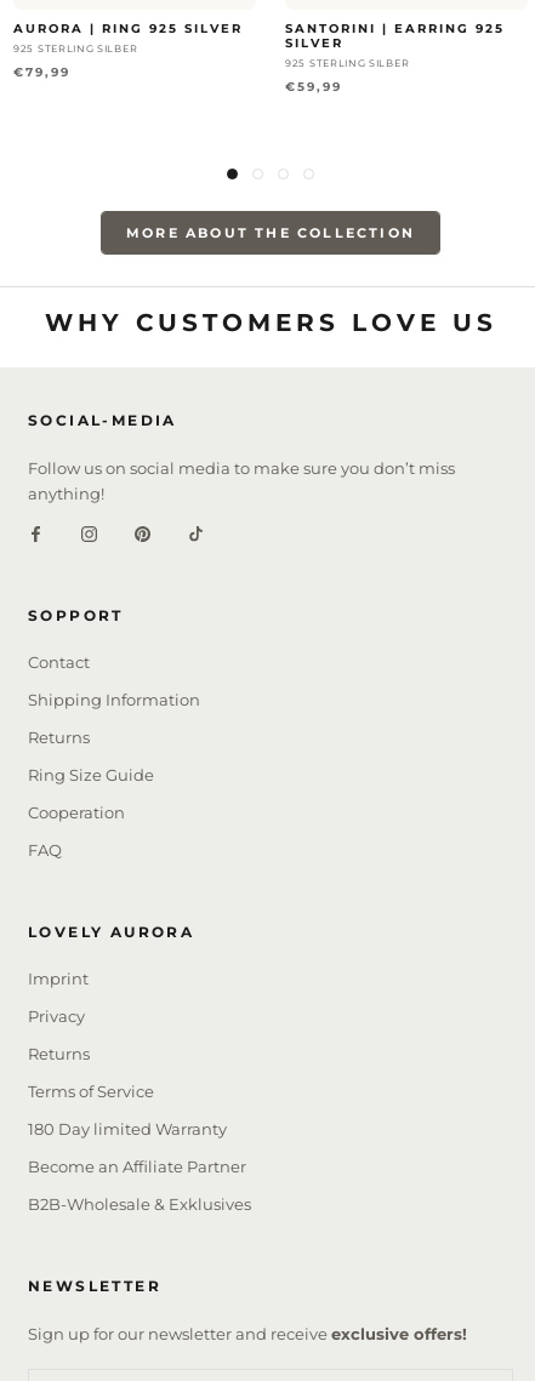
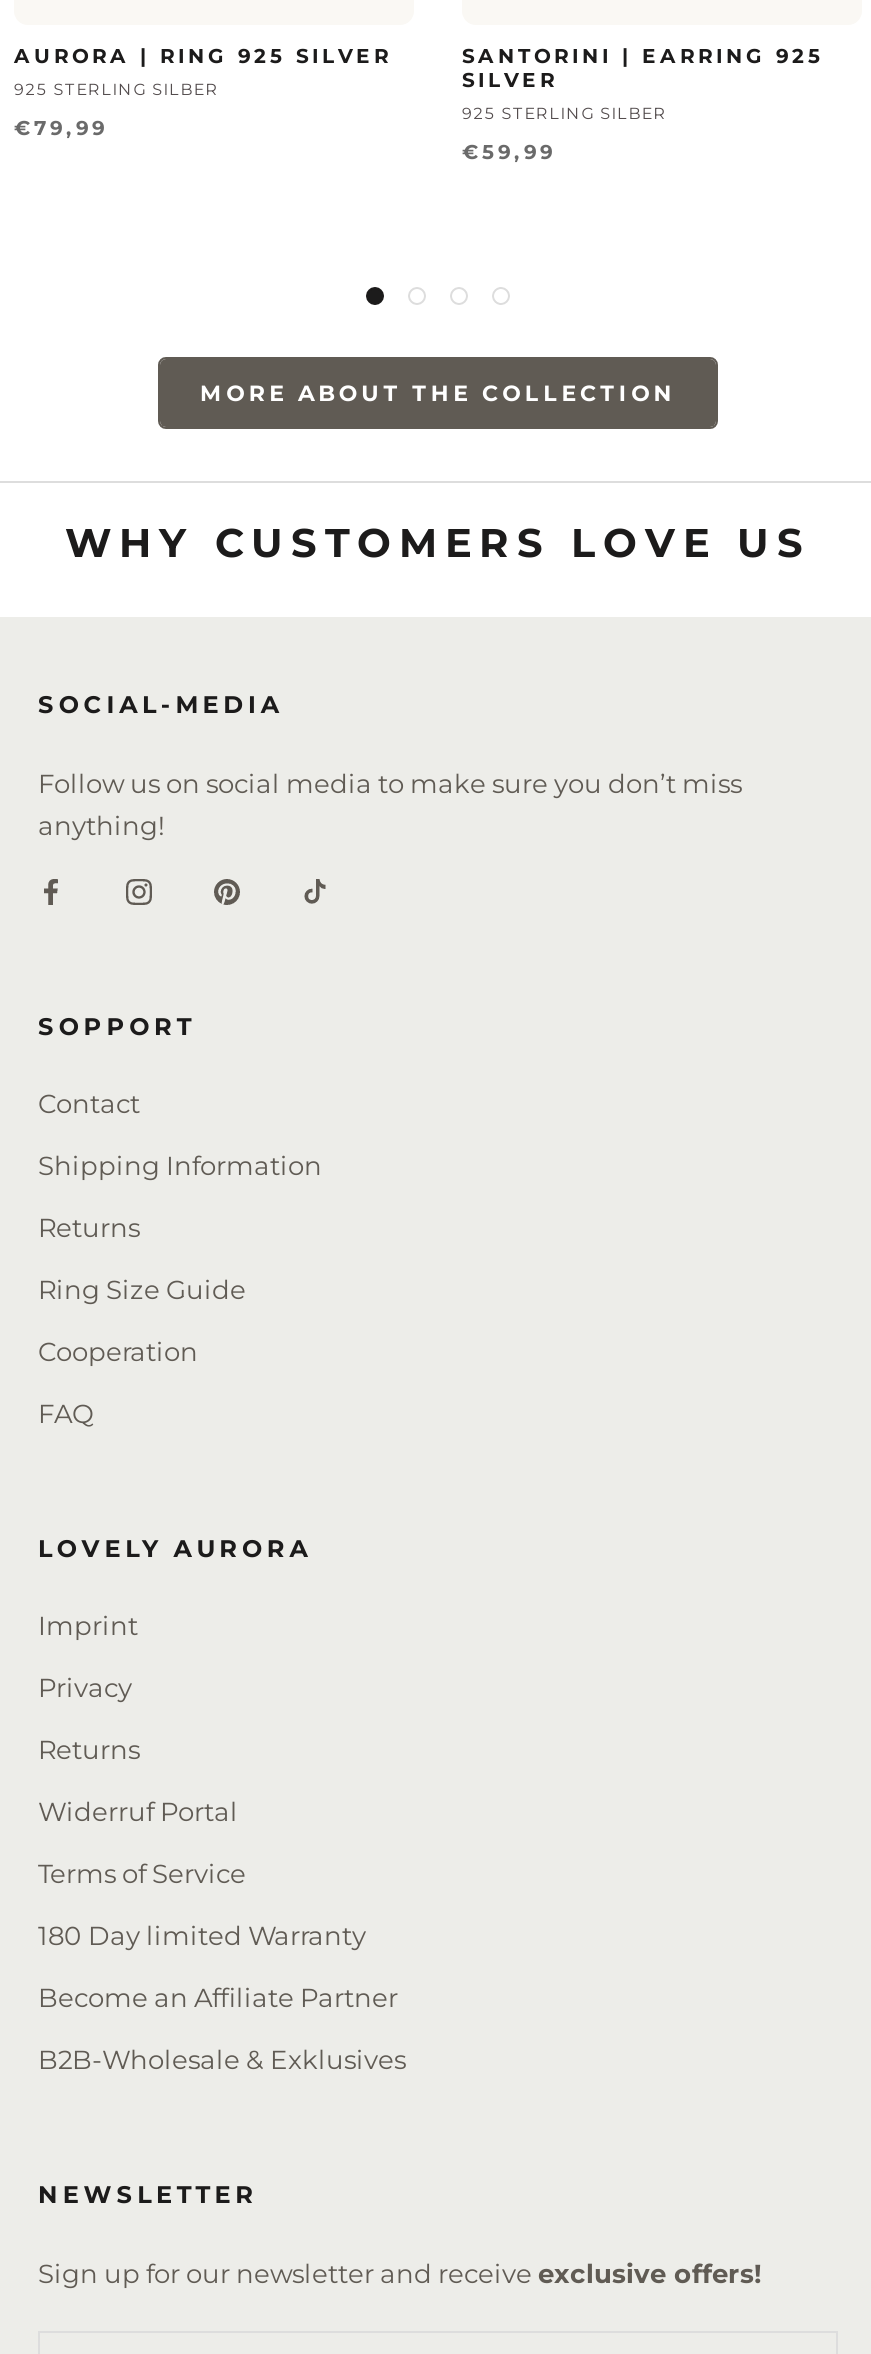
+ Widerruf Portal
